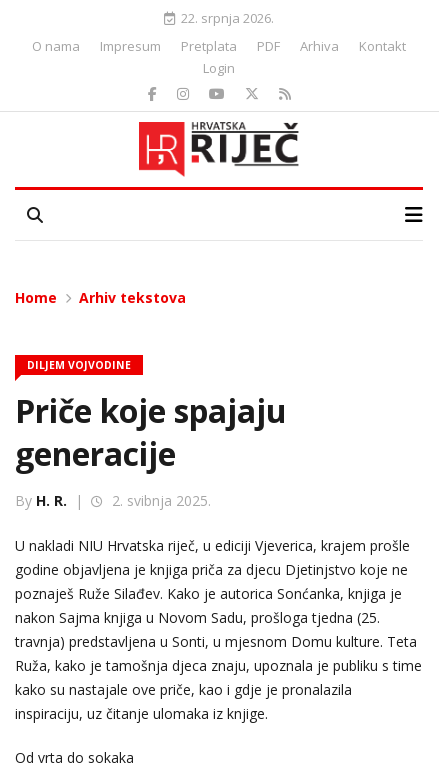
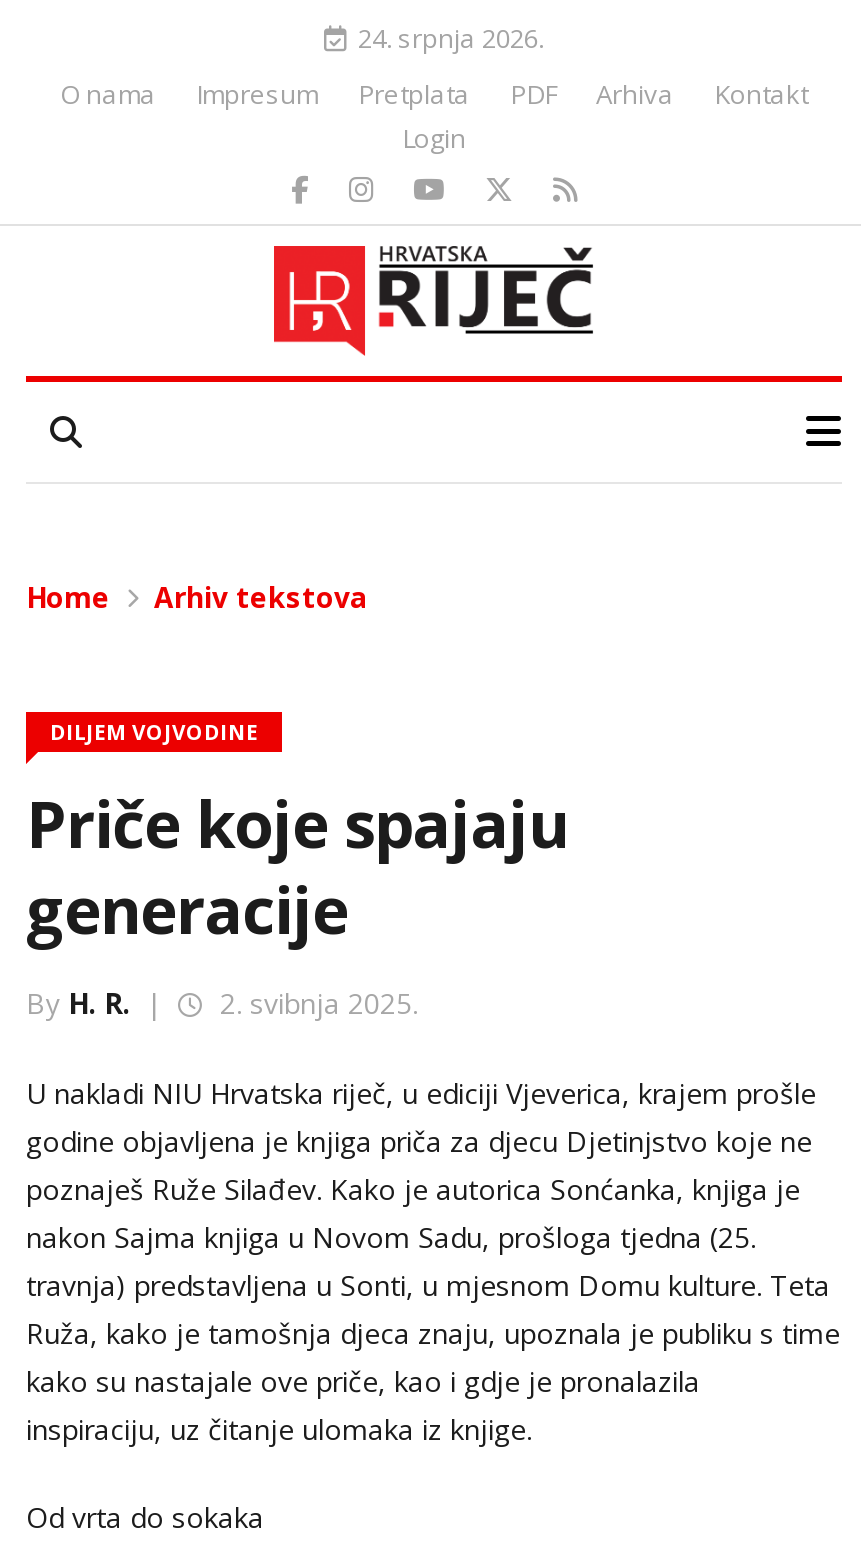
- 22. srpnja 2026.
+ 24. srpnja 2026.
